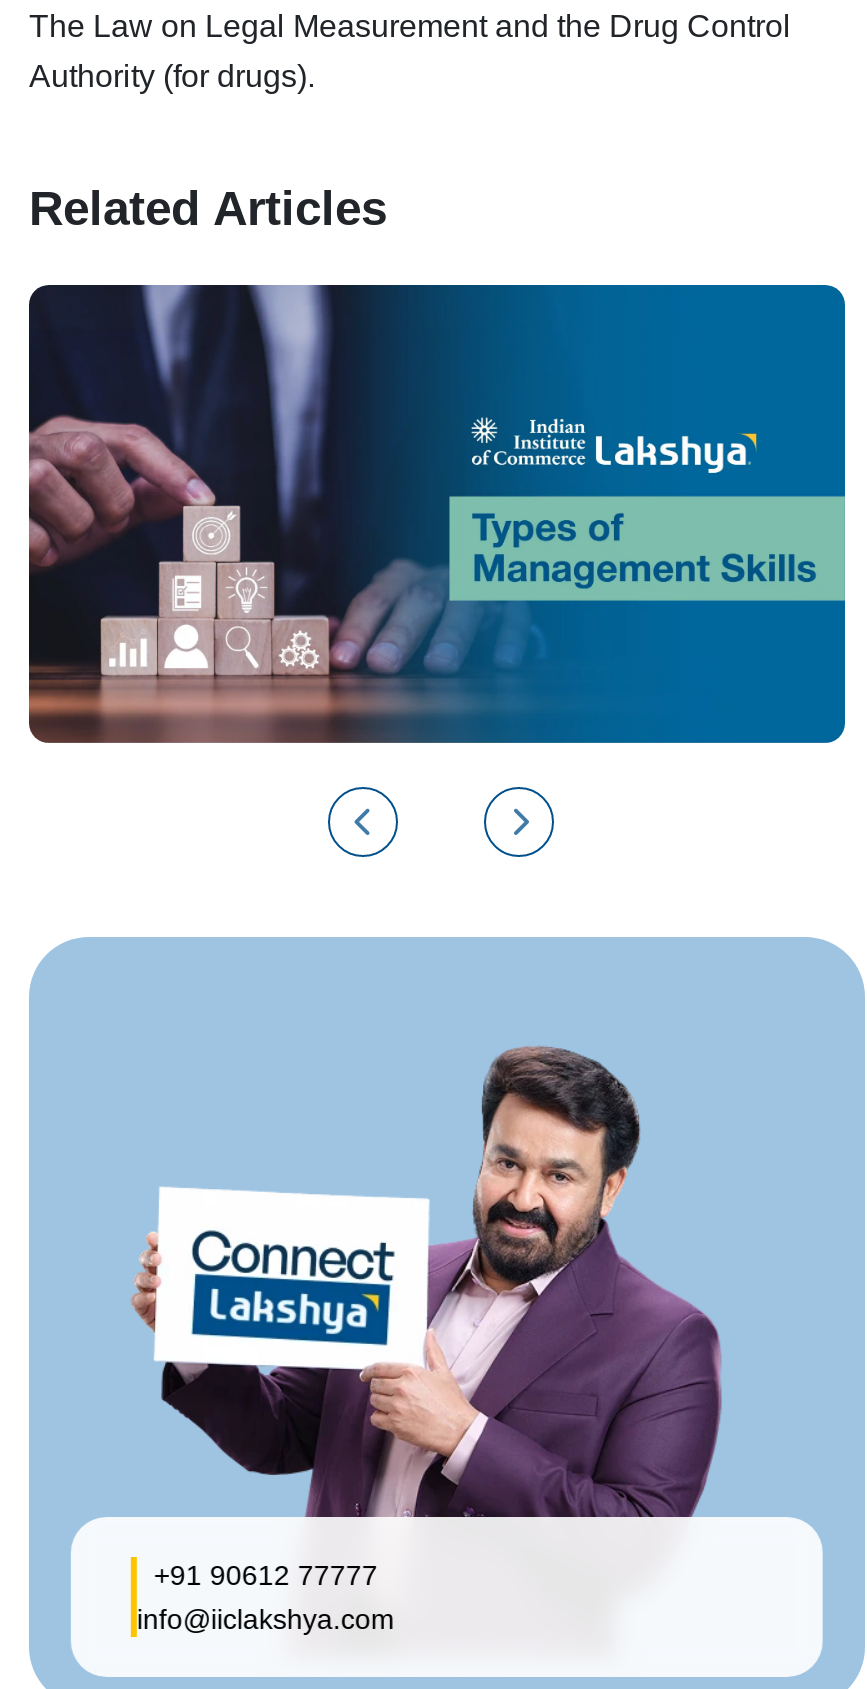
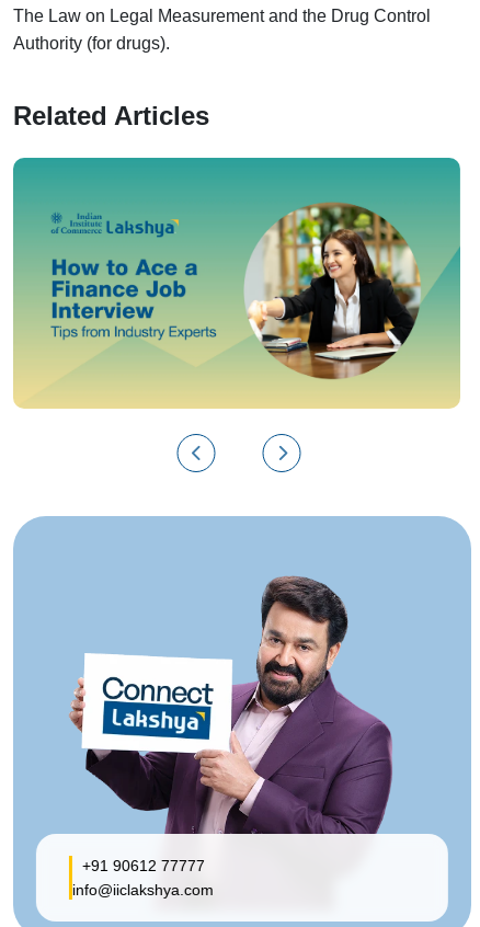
- [image]
+ [image]
